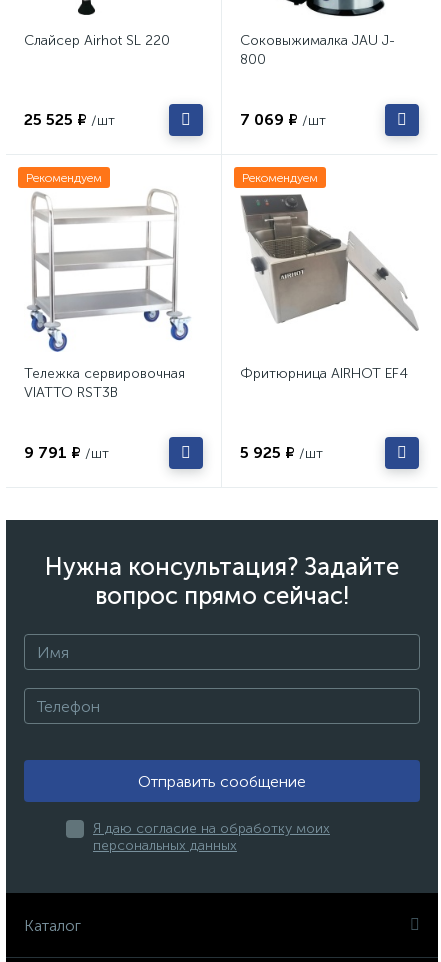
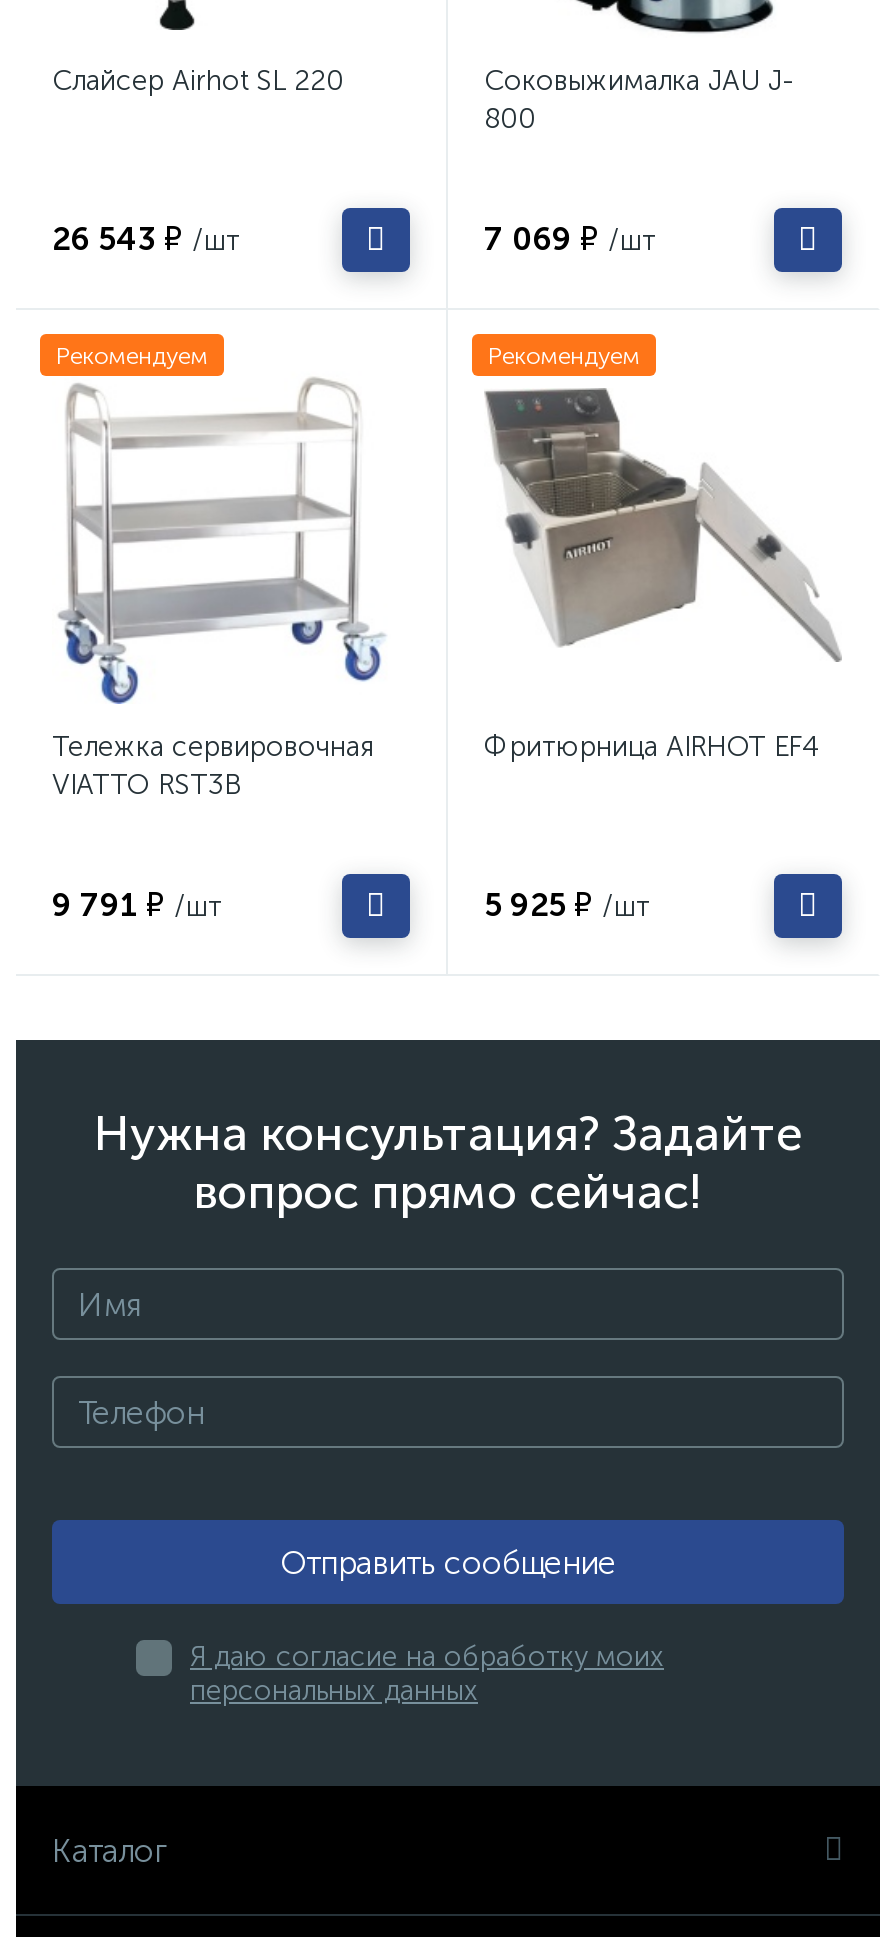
- 25 525 ₽ /шт
+ 26 543 ₽ /шт
